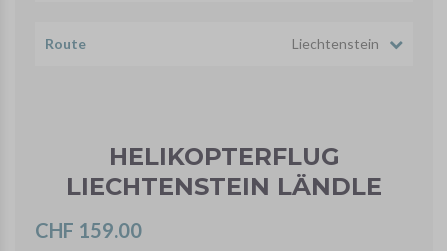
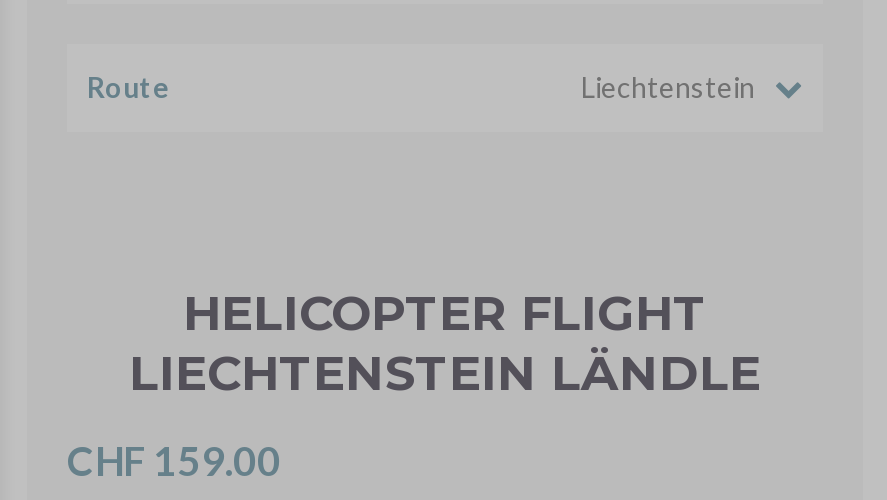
- HELIKOPTERFLUG
+ HELICOPTER FLIGHT
